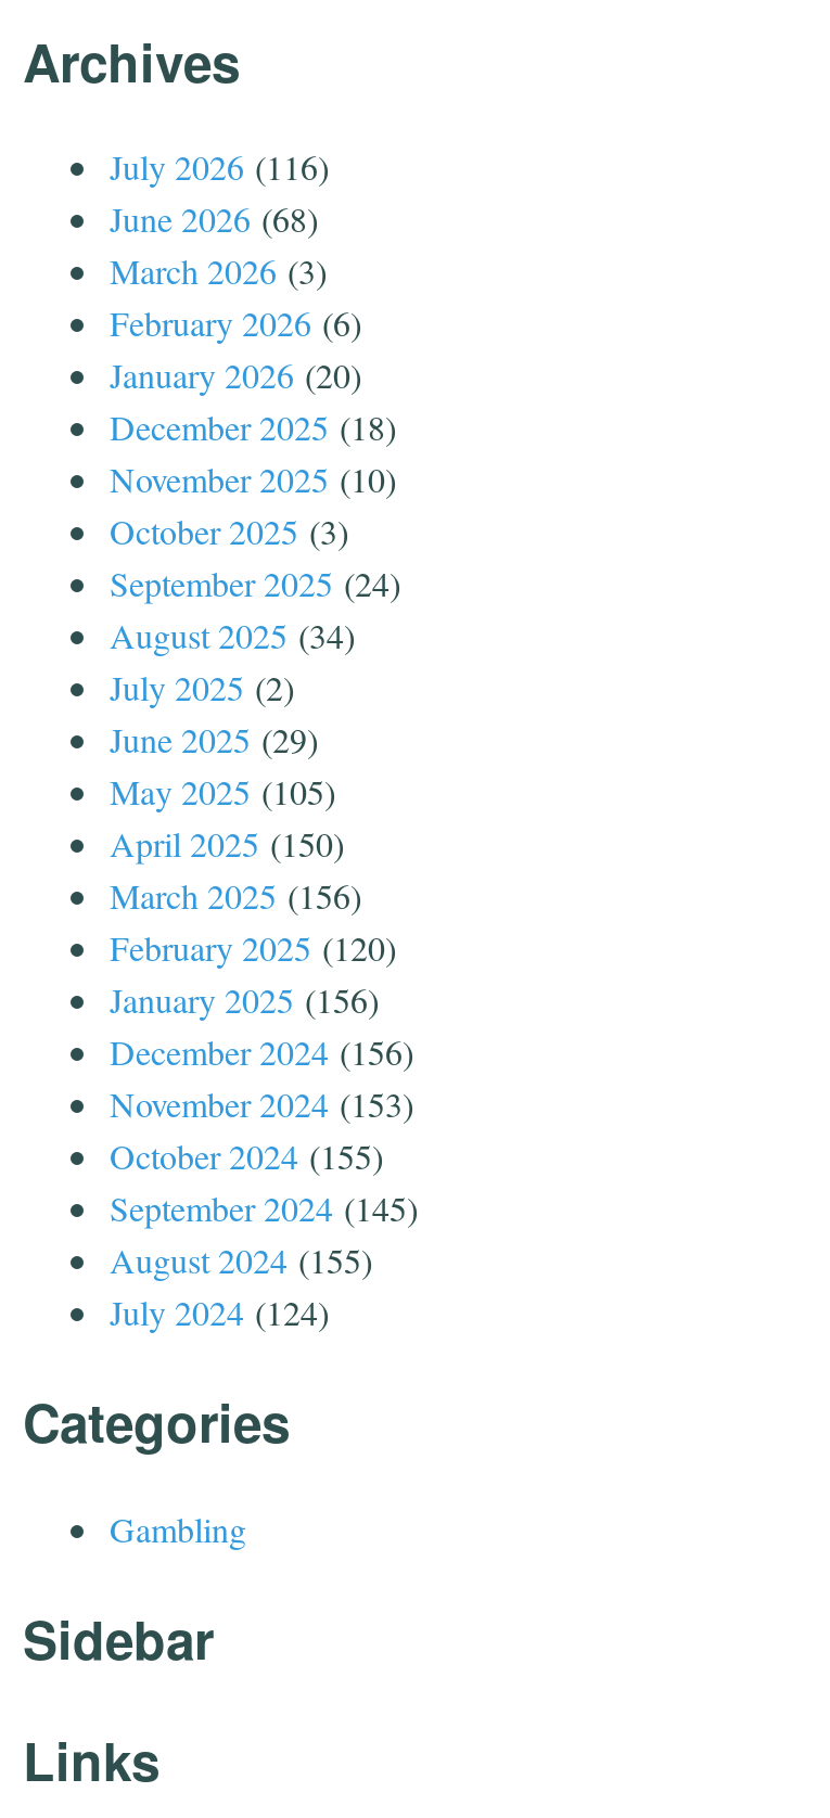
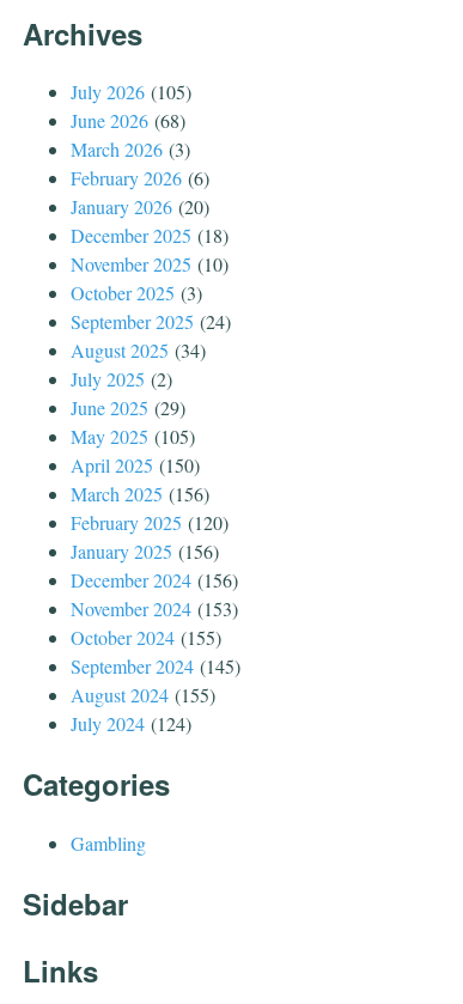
- July 2026 (116)
+ July 2026 (105)
